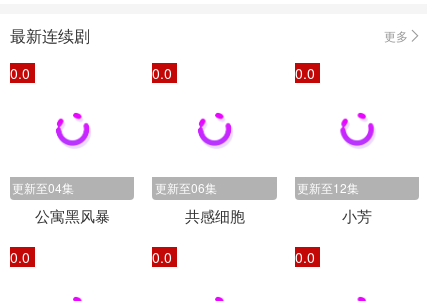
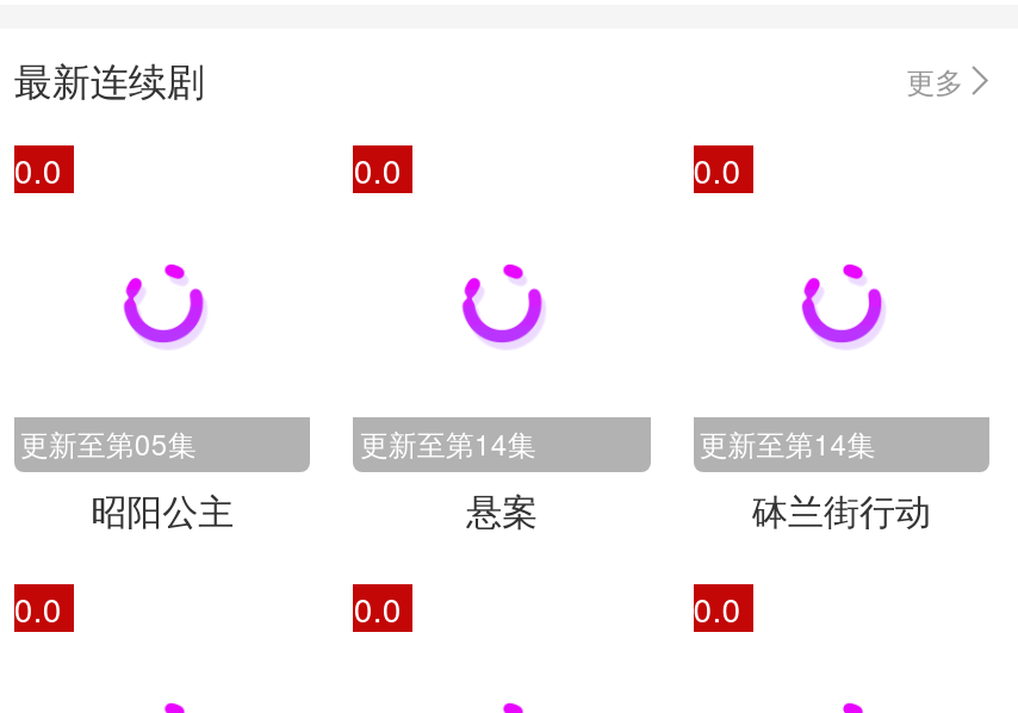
- 更新至04集
- 公寓黑风暴
+ 更新至第05集
+ 昭阳公主

- 更新至06集
- 共感细胞
+ 更新至第14集
+ 悬案

- 更新至12集
- 小芳
+ 更新至第14集
+ 砵兰街行动
